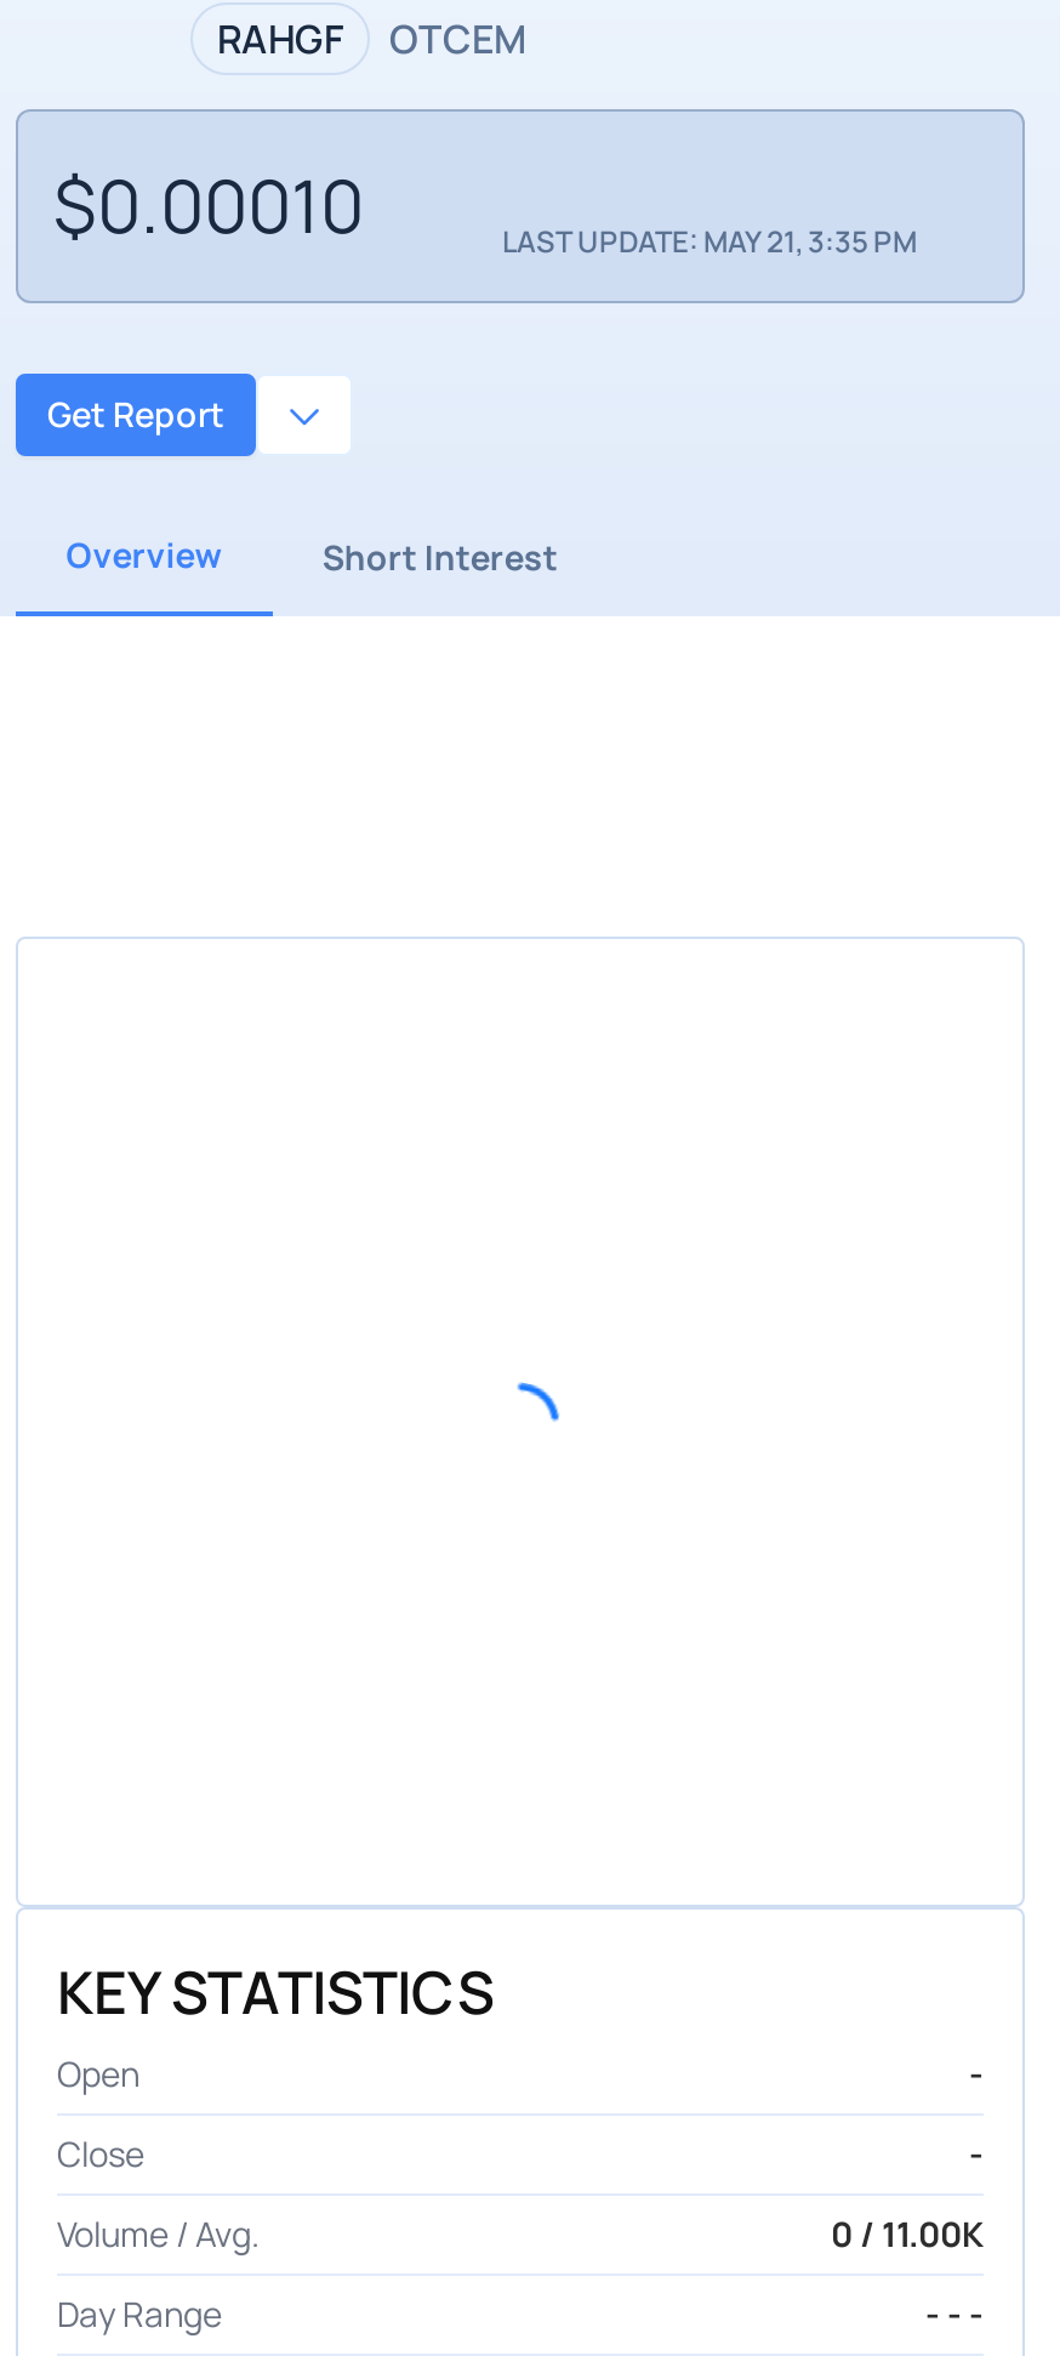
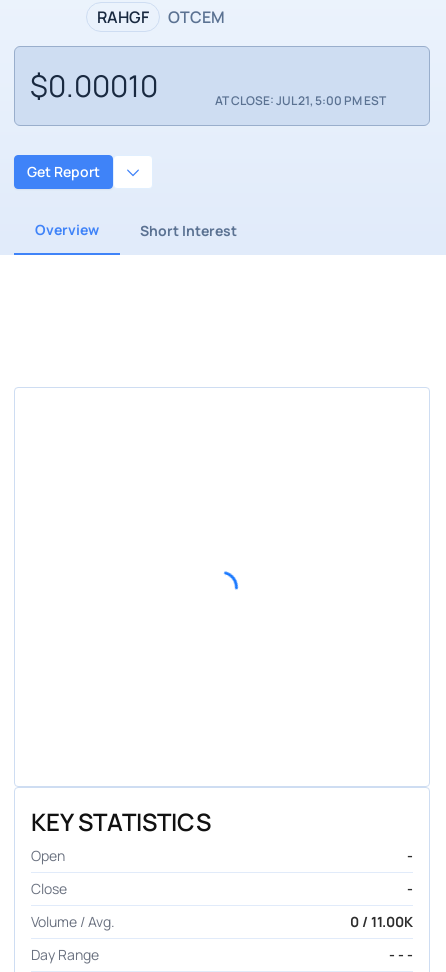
- LAST UPDATE: MAY 21, 3:35 PM
+ AT CLOSE: JUL 21, 5:00 PM EST
